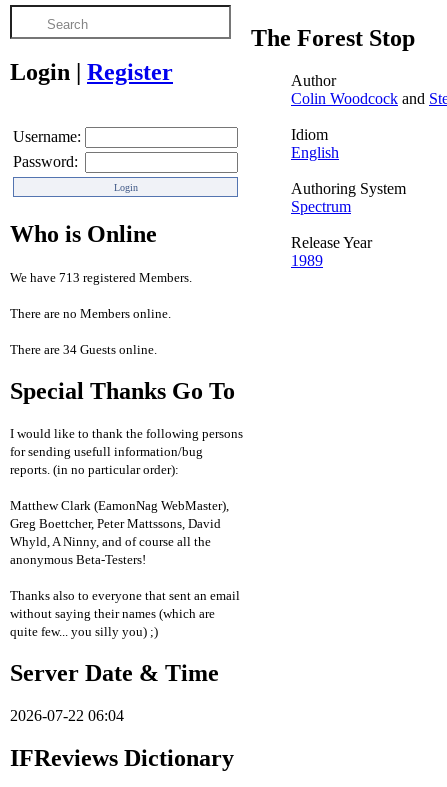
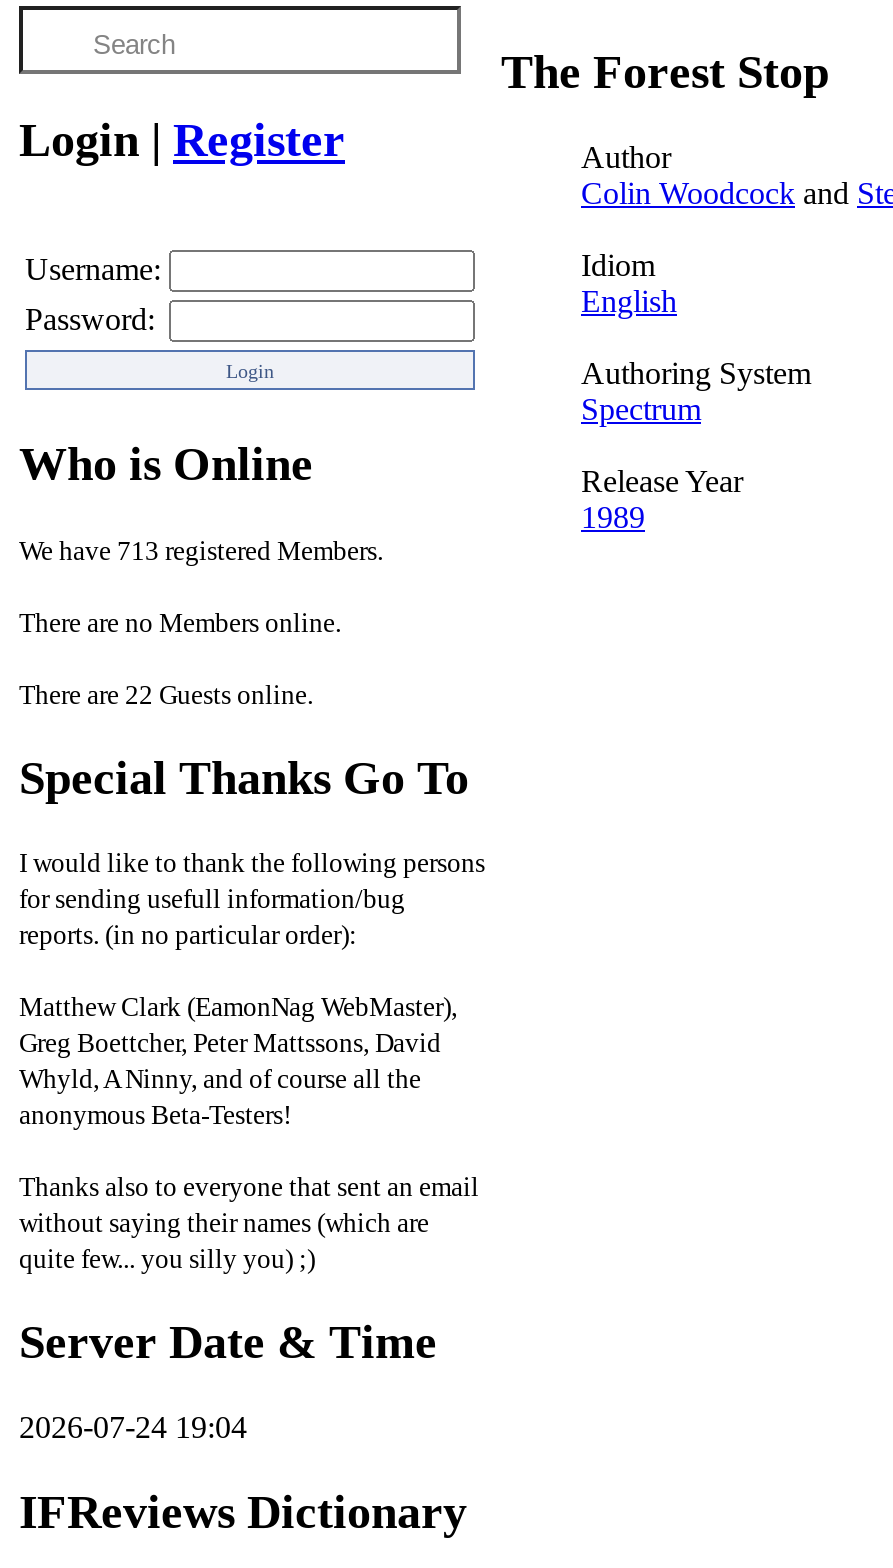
- There are 34 Guests online.
+ There are 22 Guests online.

- 2026-07-22 06:04
+ 2026-07-24 19:04
